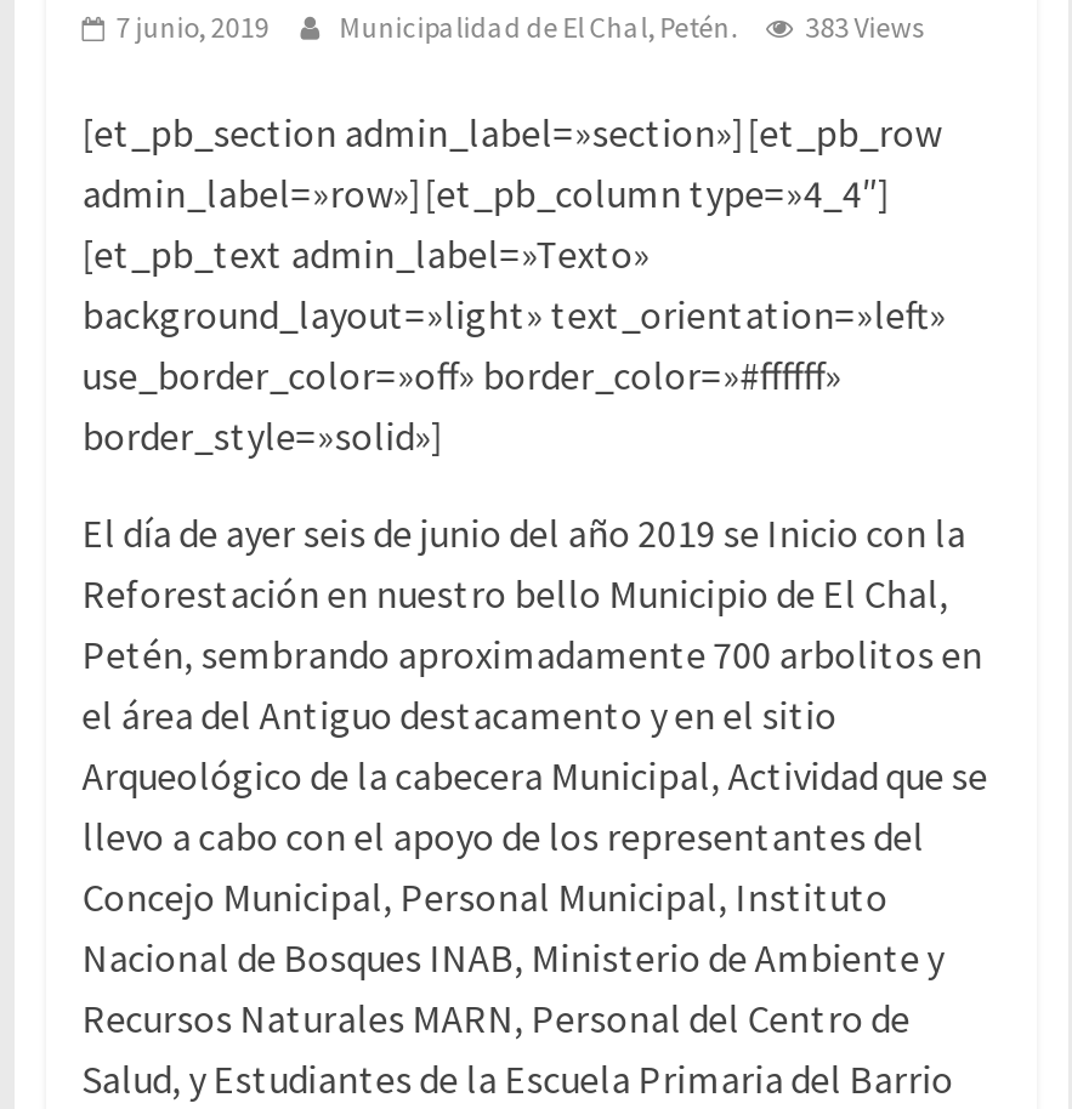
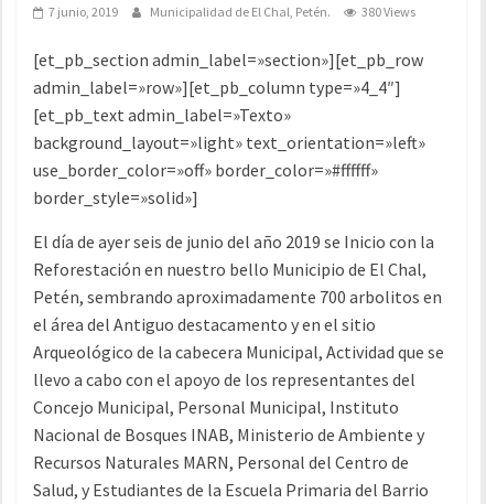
- 7 junio, 2019 Municipalidad de El Chal, Petén. 383 Views
+ 7 junio, 2019 Municipalidad de El Chal, Petén. 380 Views
